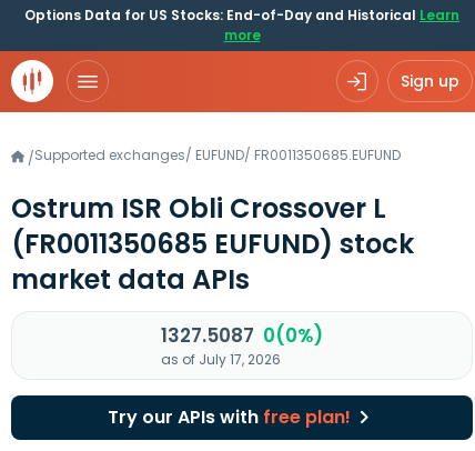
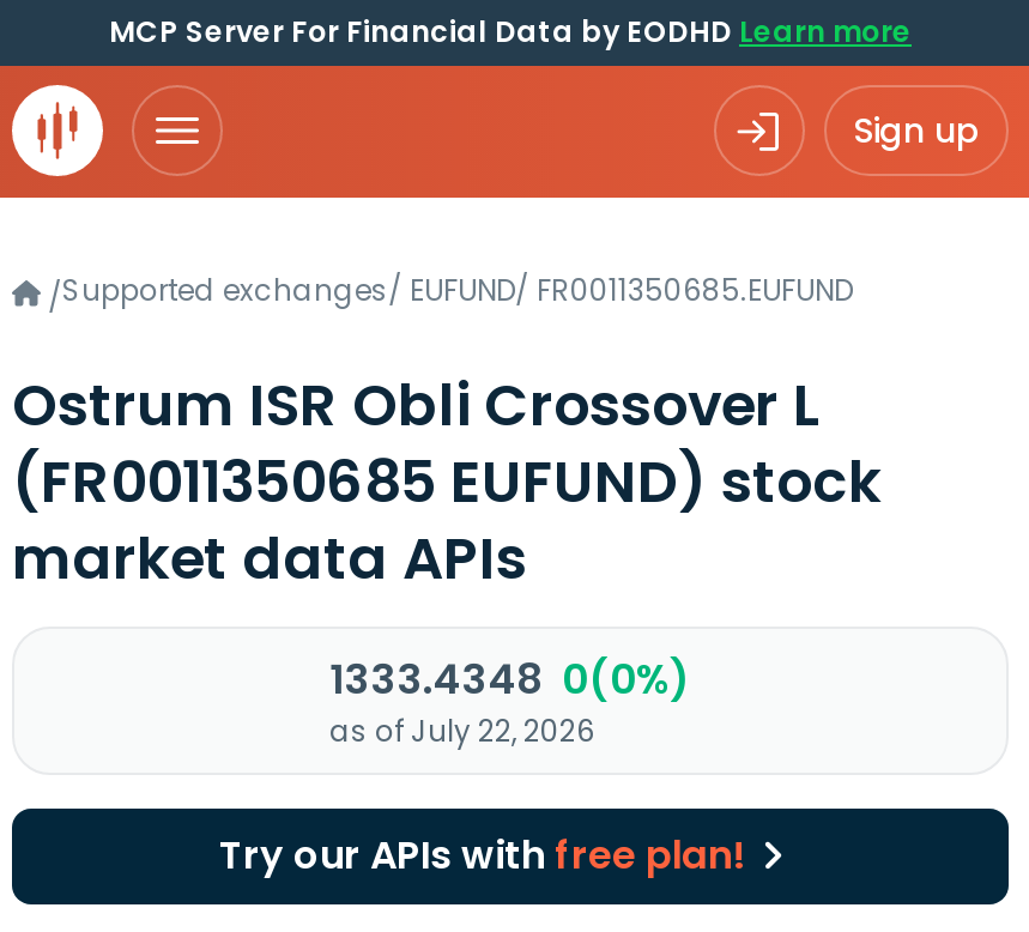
- Options Data for US Stocks: End-of-Day and Historical Learn
- more
+ MCP Server For Financial Data by EODHD Learn more

- 1327.5087 0(0%)
+ 1333.4348 0(0%)

- as of July 17, 2026
+ as of July 22, 2026
